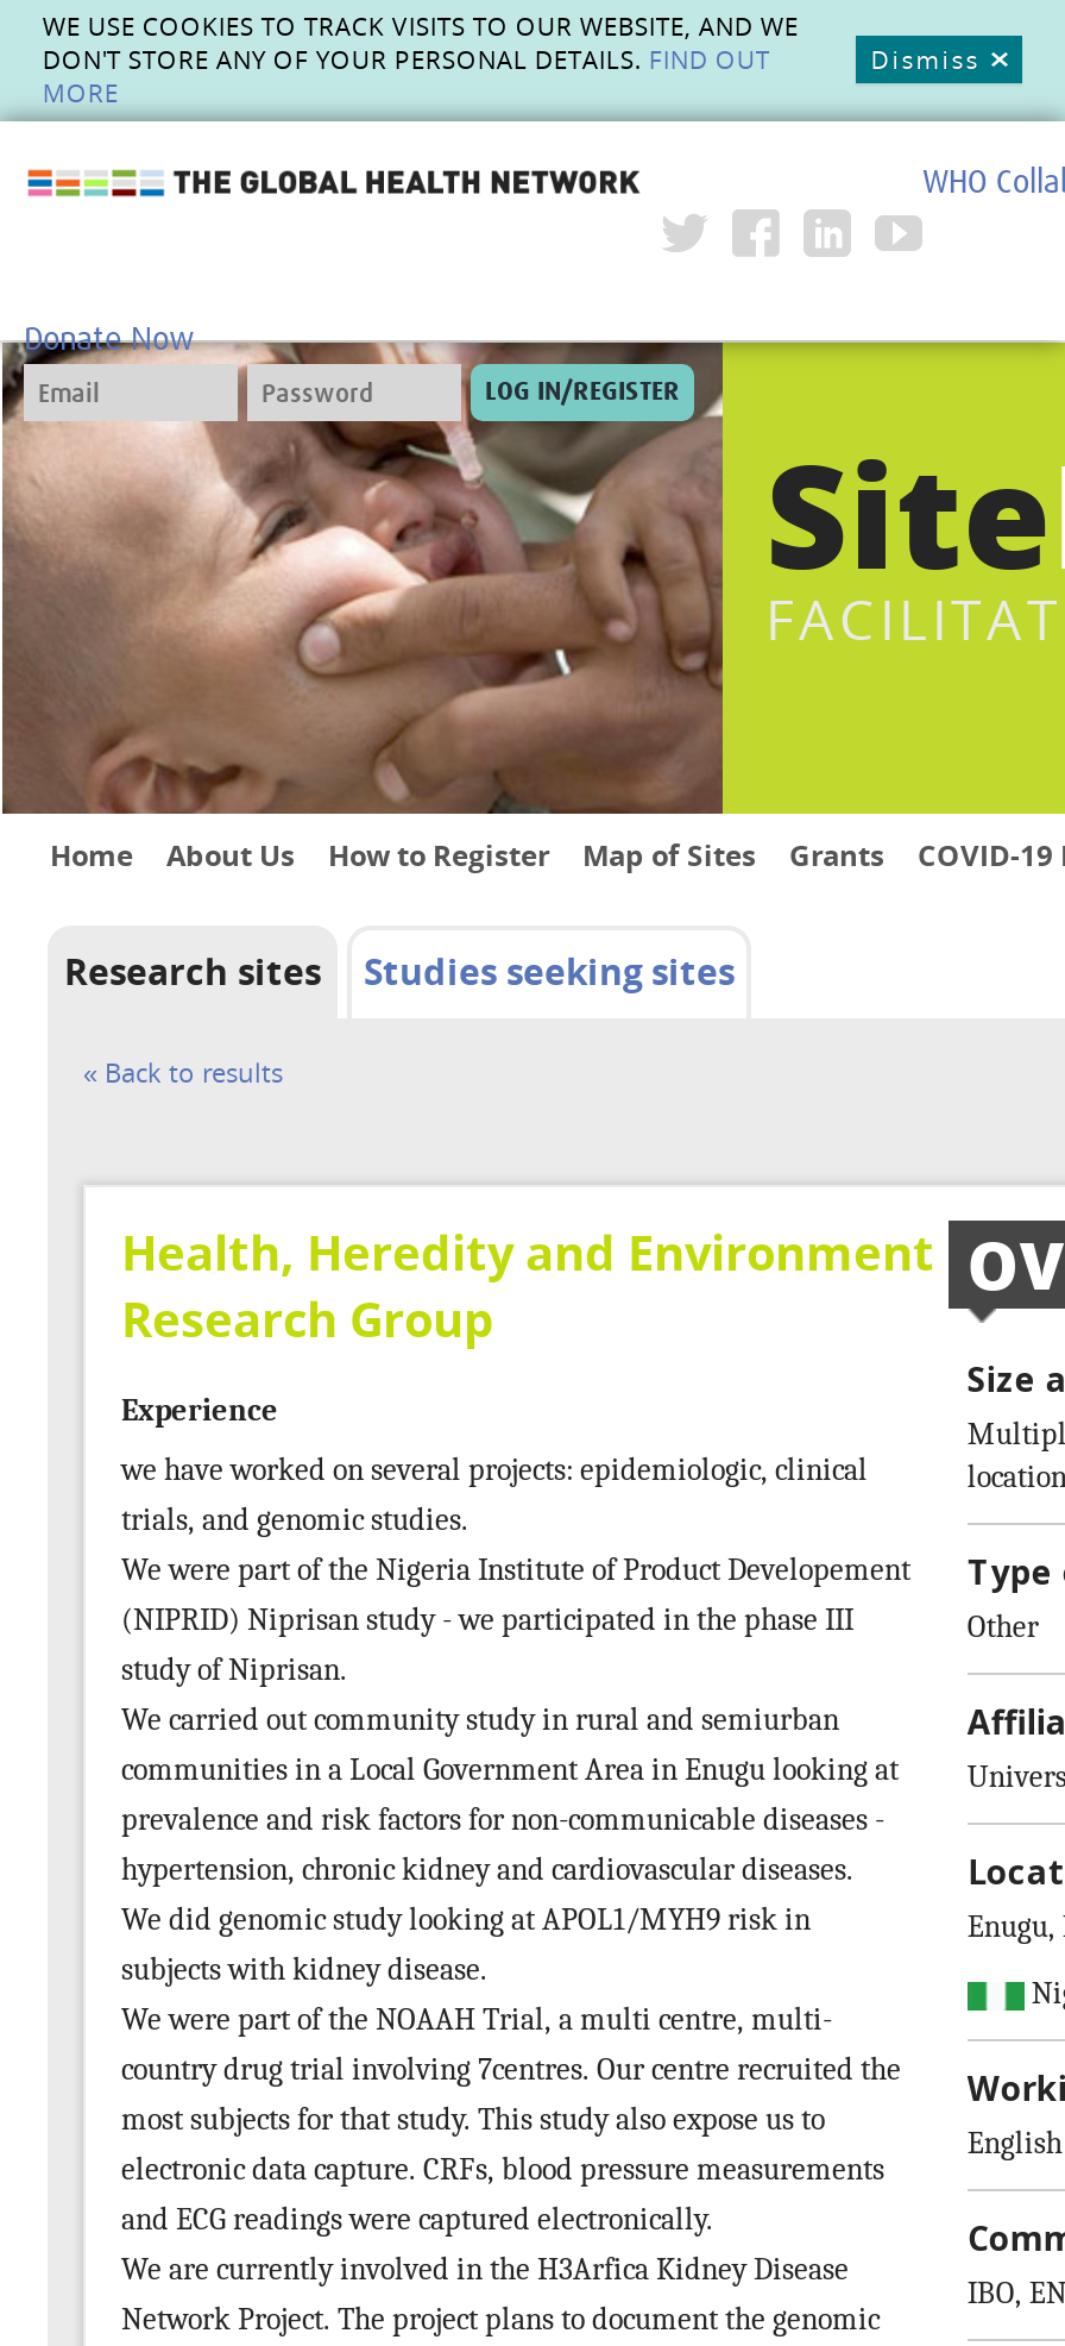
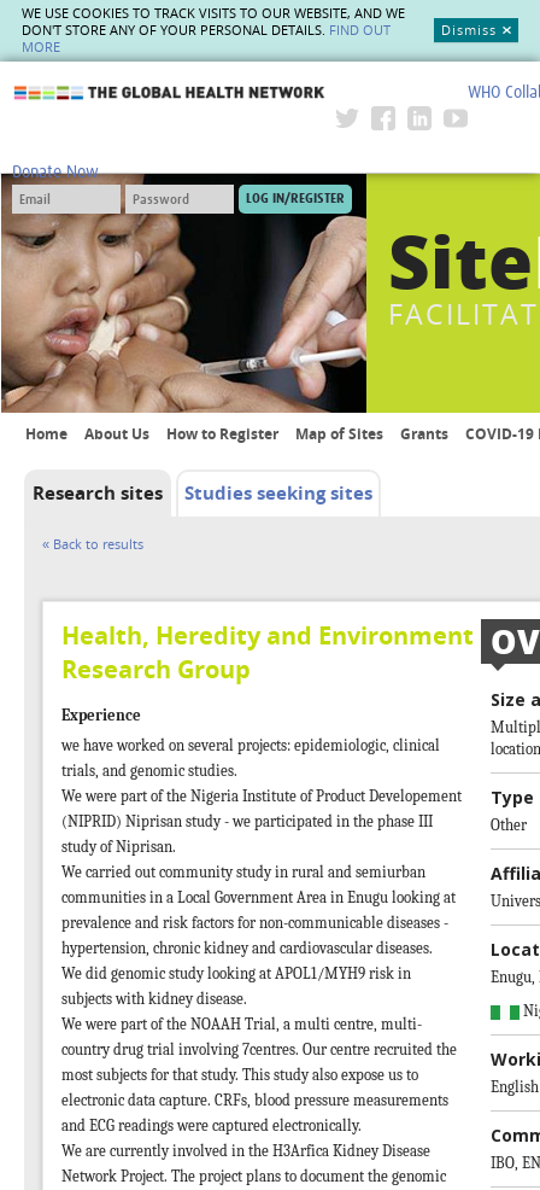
- [image]
+ [image]
